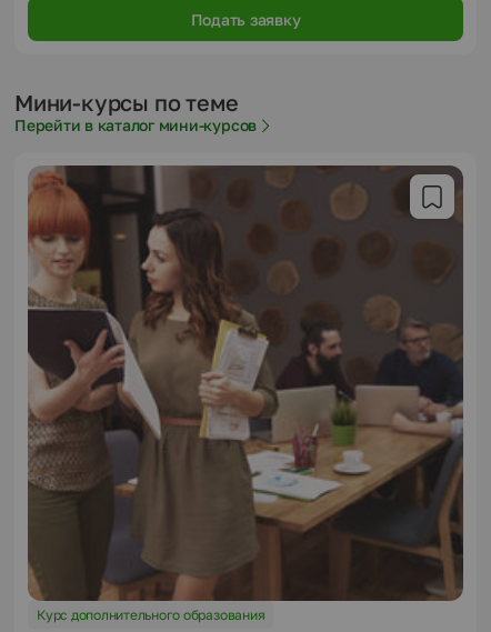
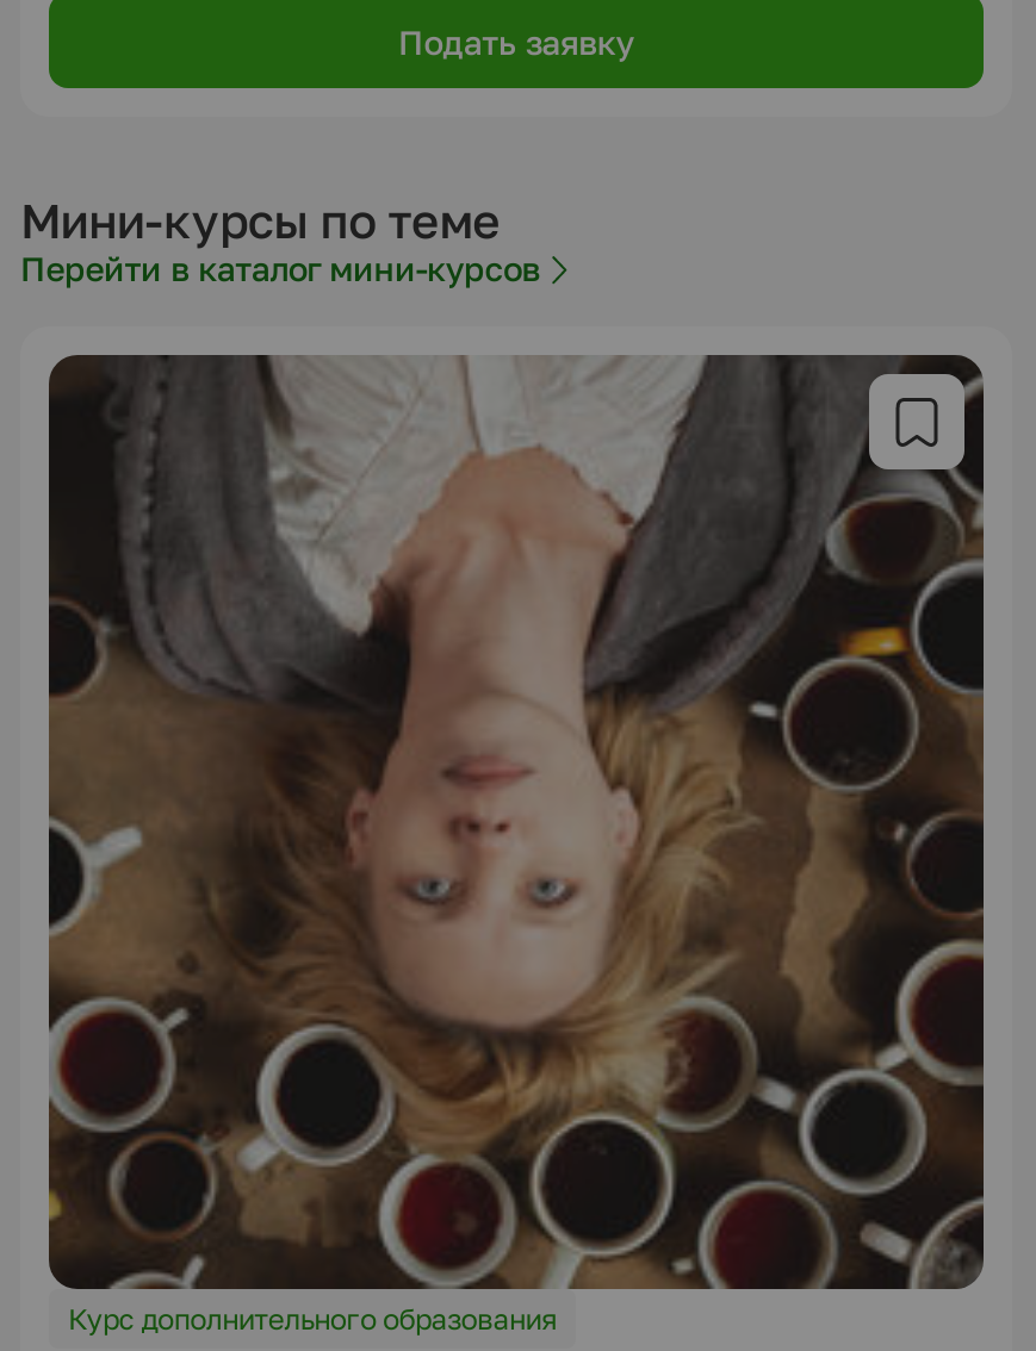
- [image]
+ [image]
